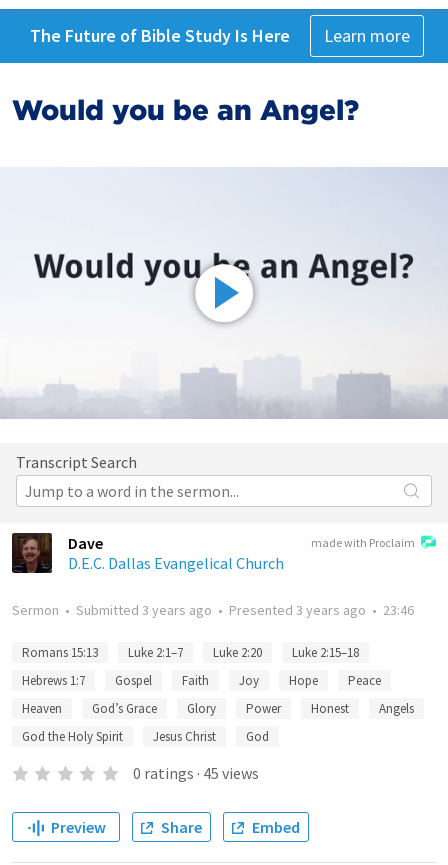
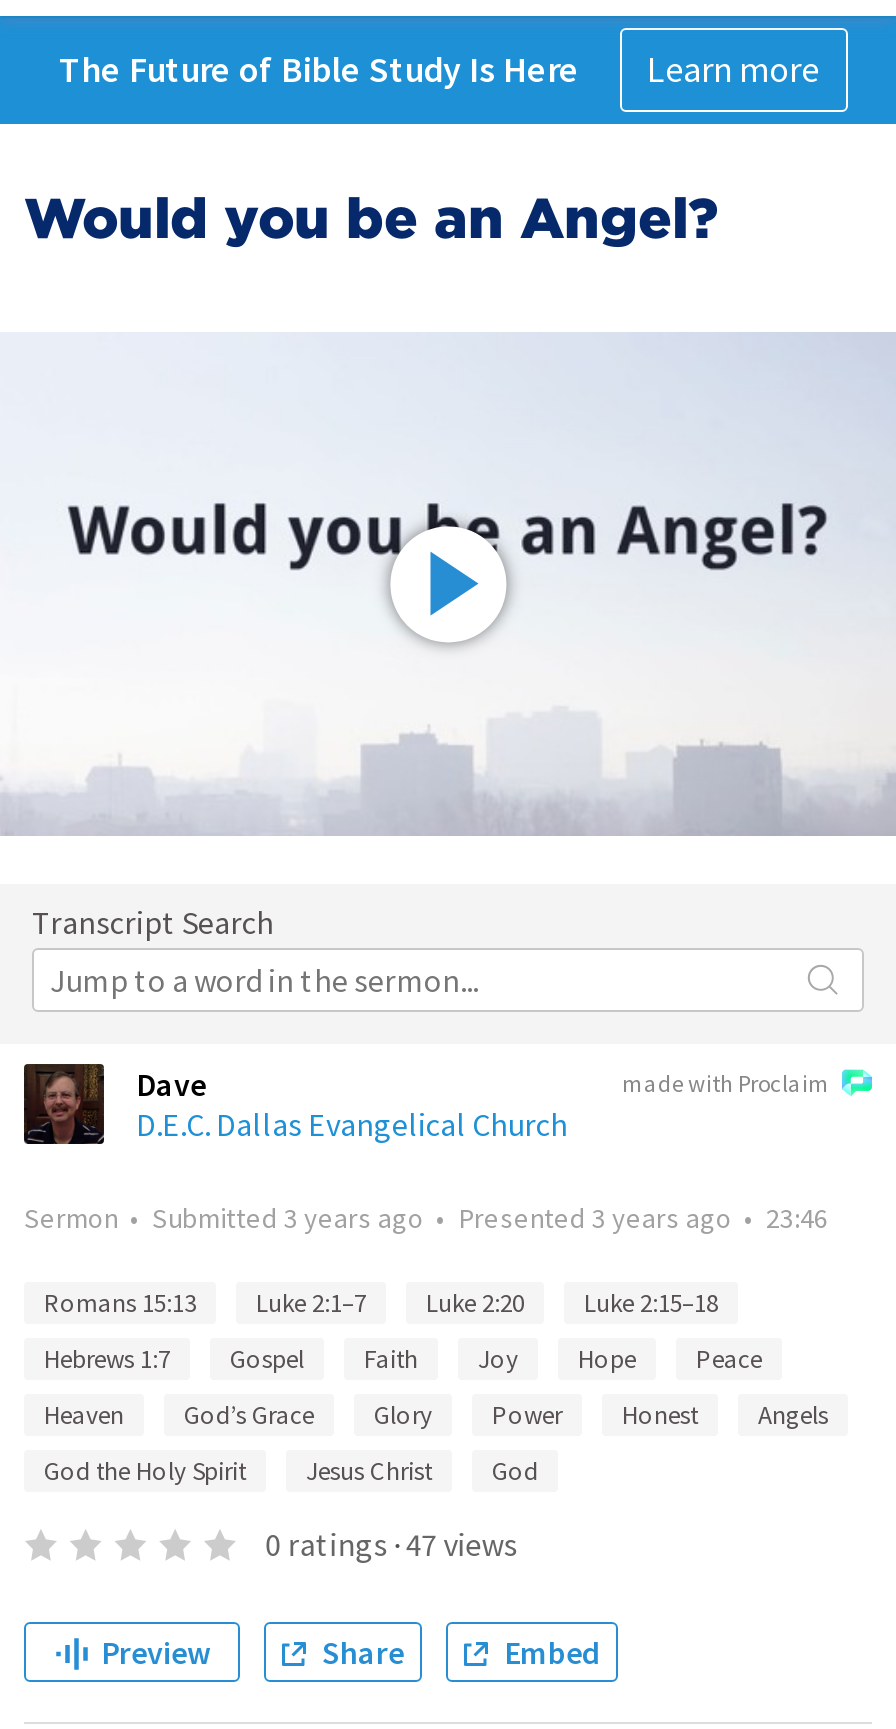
- 0 ratings · 45 views
+ 0 ratings · 47 views
